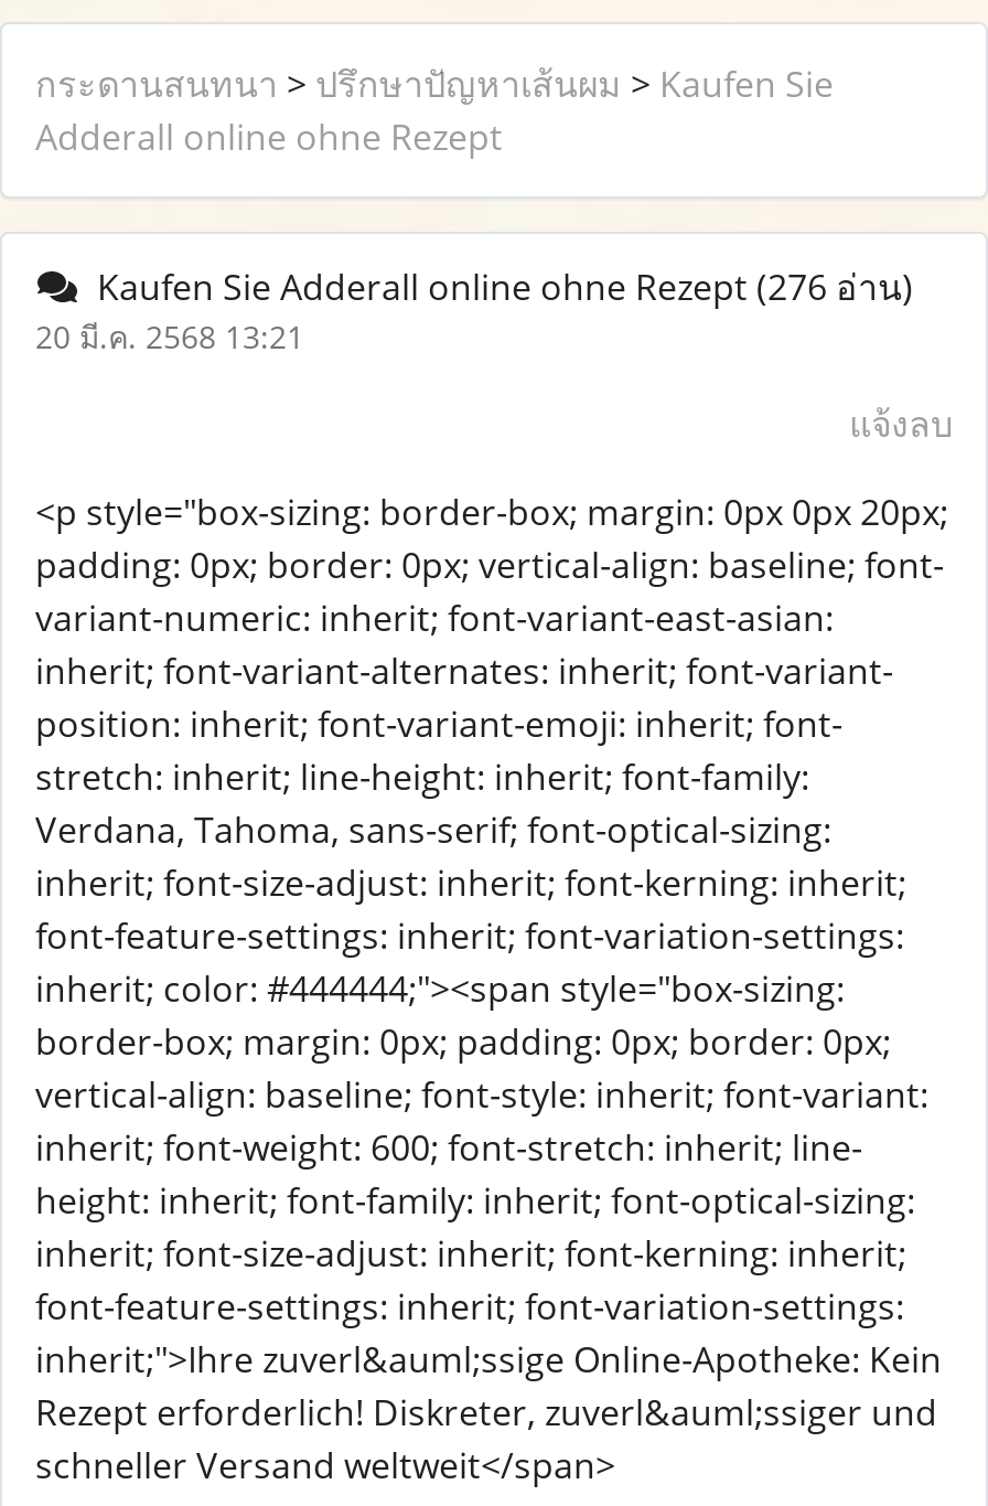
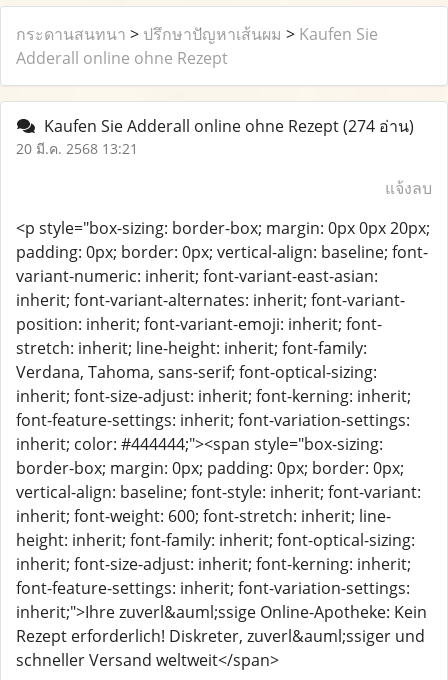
- Kaufen Sie Adderall online ohne Rezept (276 อ่าน)
+ Kaufen Sie Adderall online ohne Rezept (274 อ่าน)
